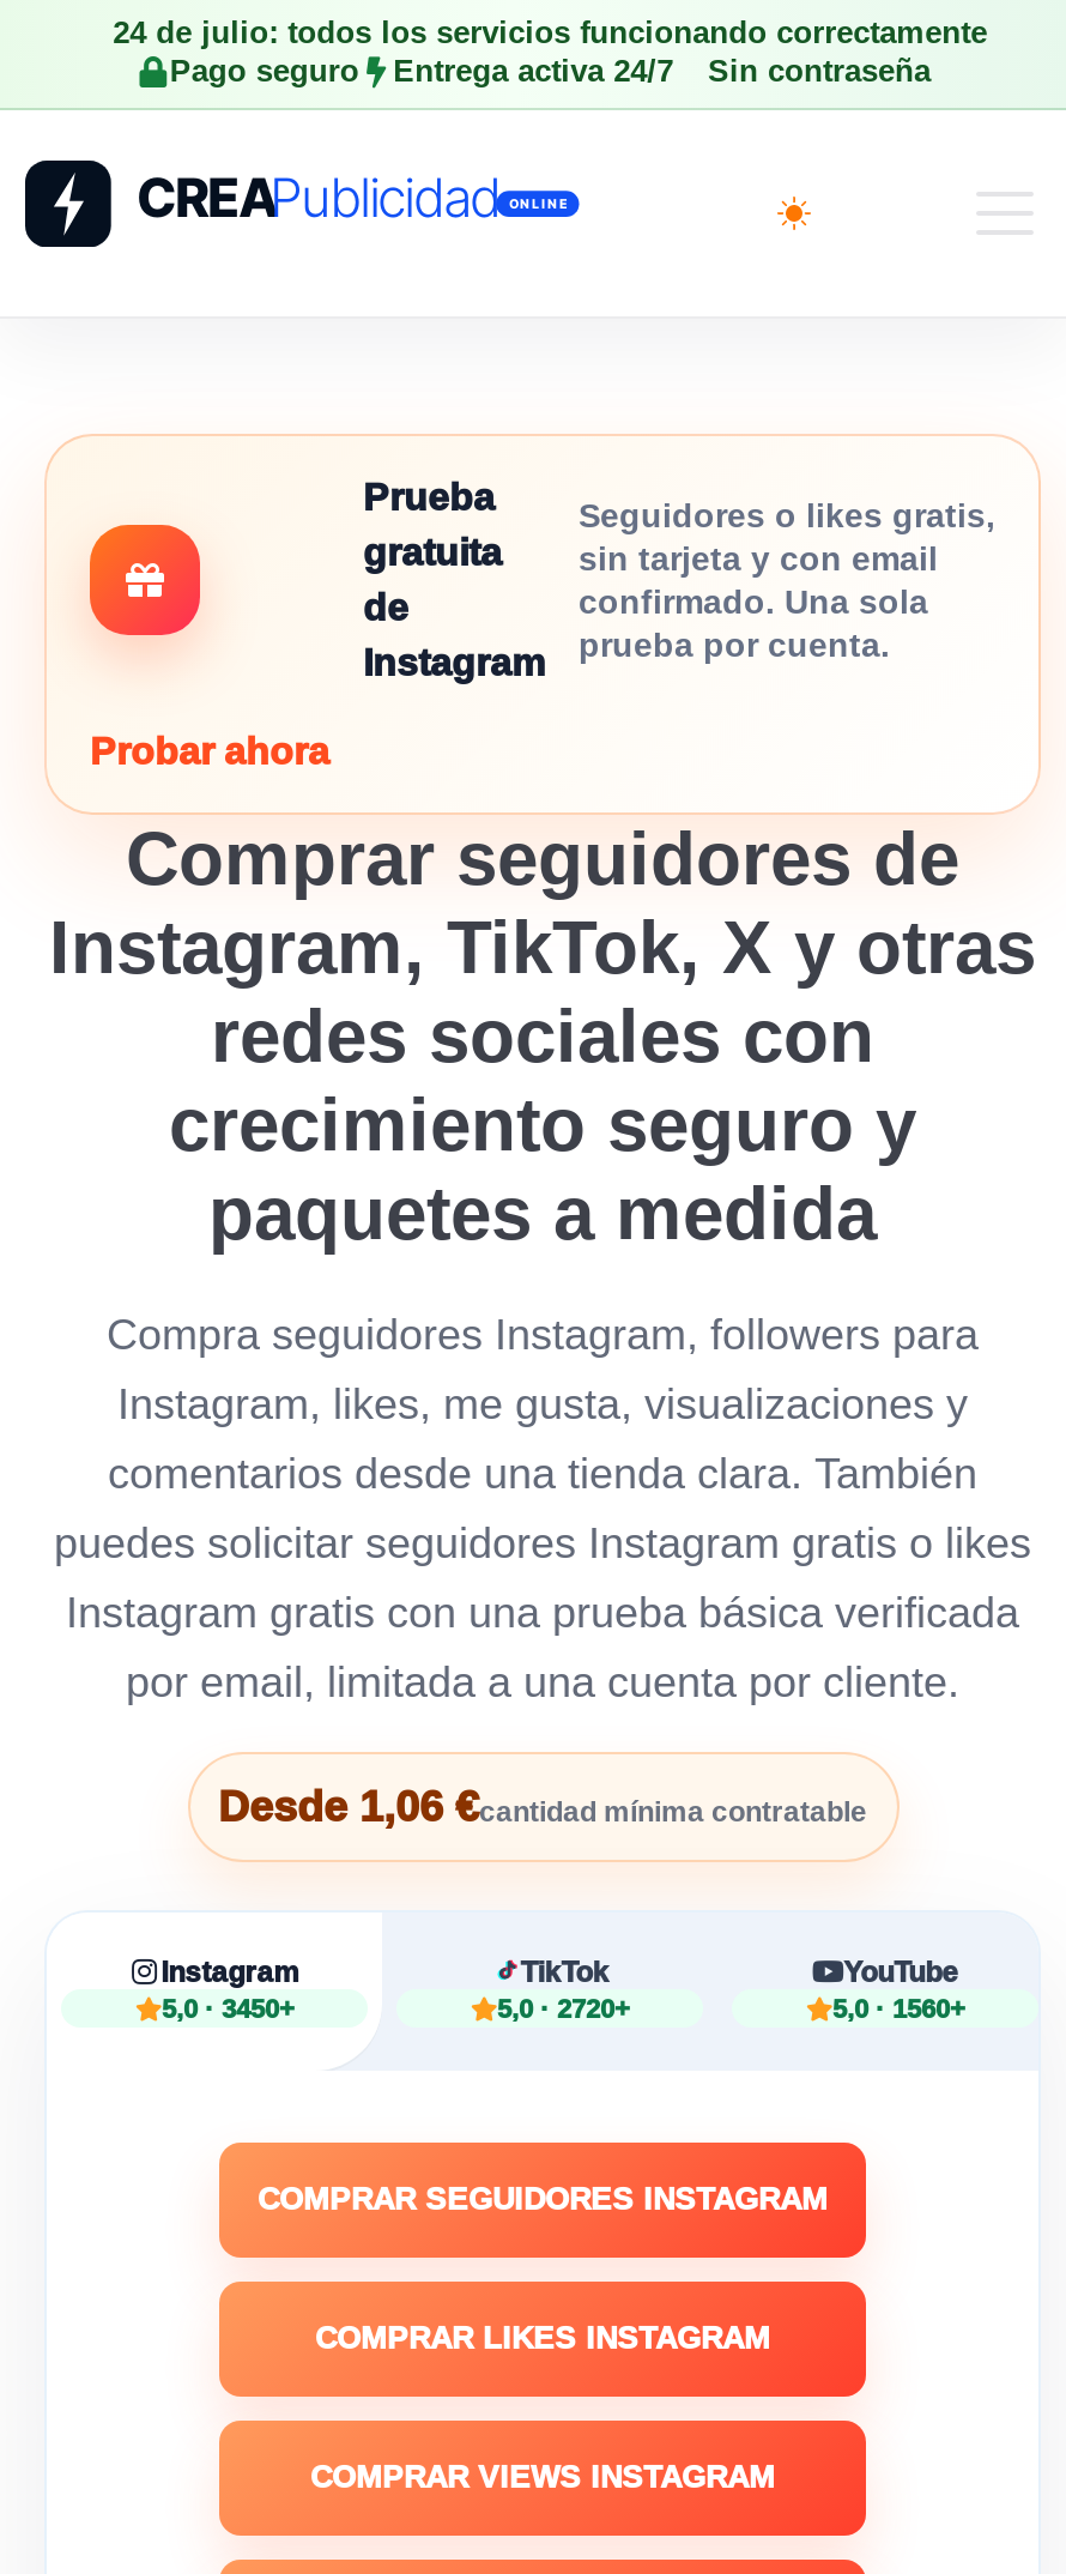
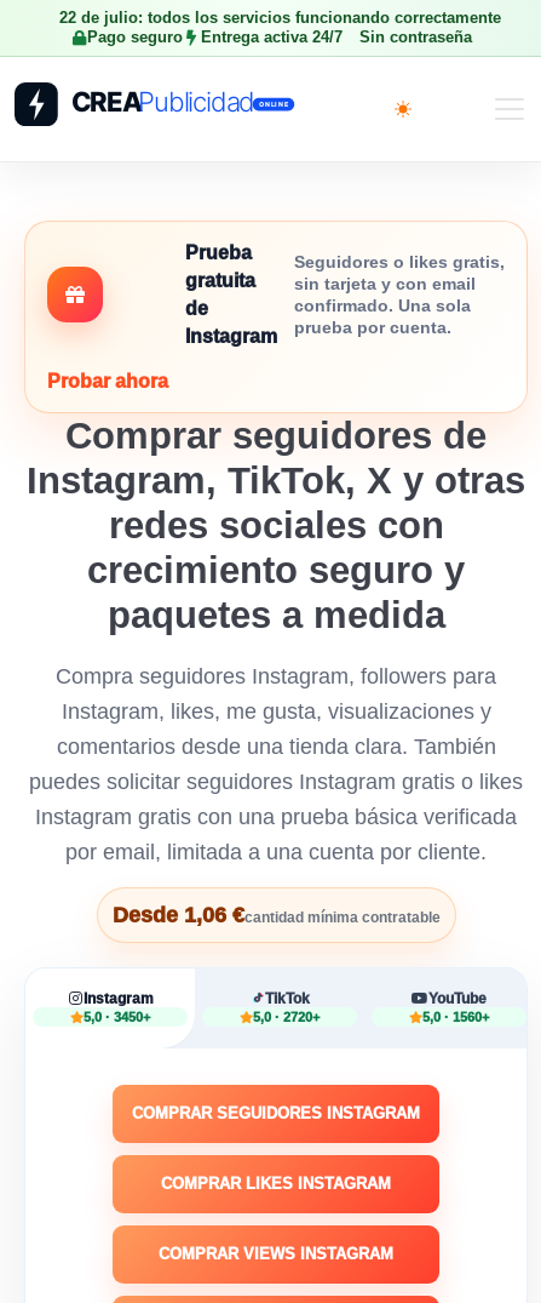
- 24 de julio: todos los servicios funcionando correctamente
+ 22 de julio: todos los servicios funcionando correctamente
